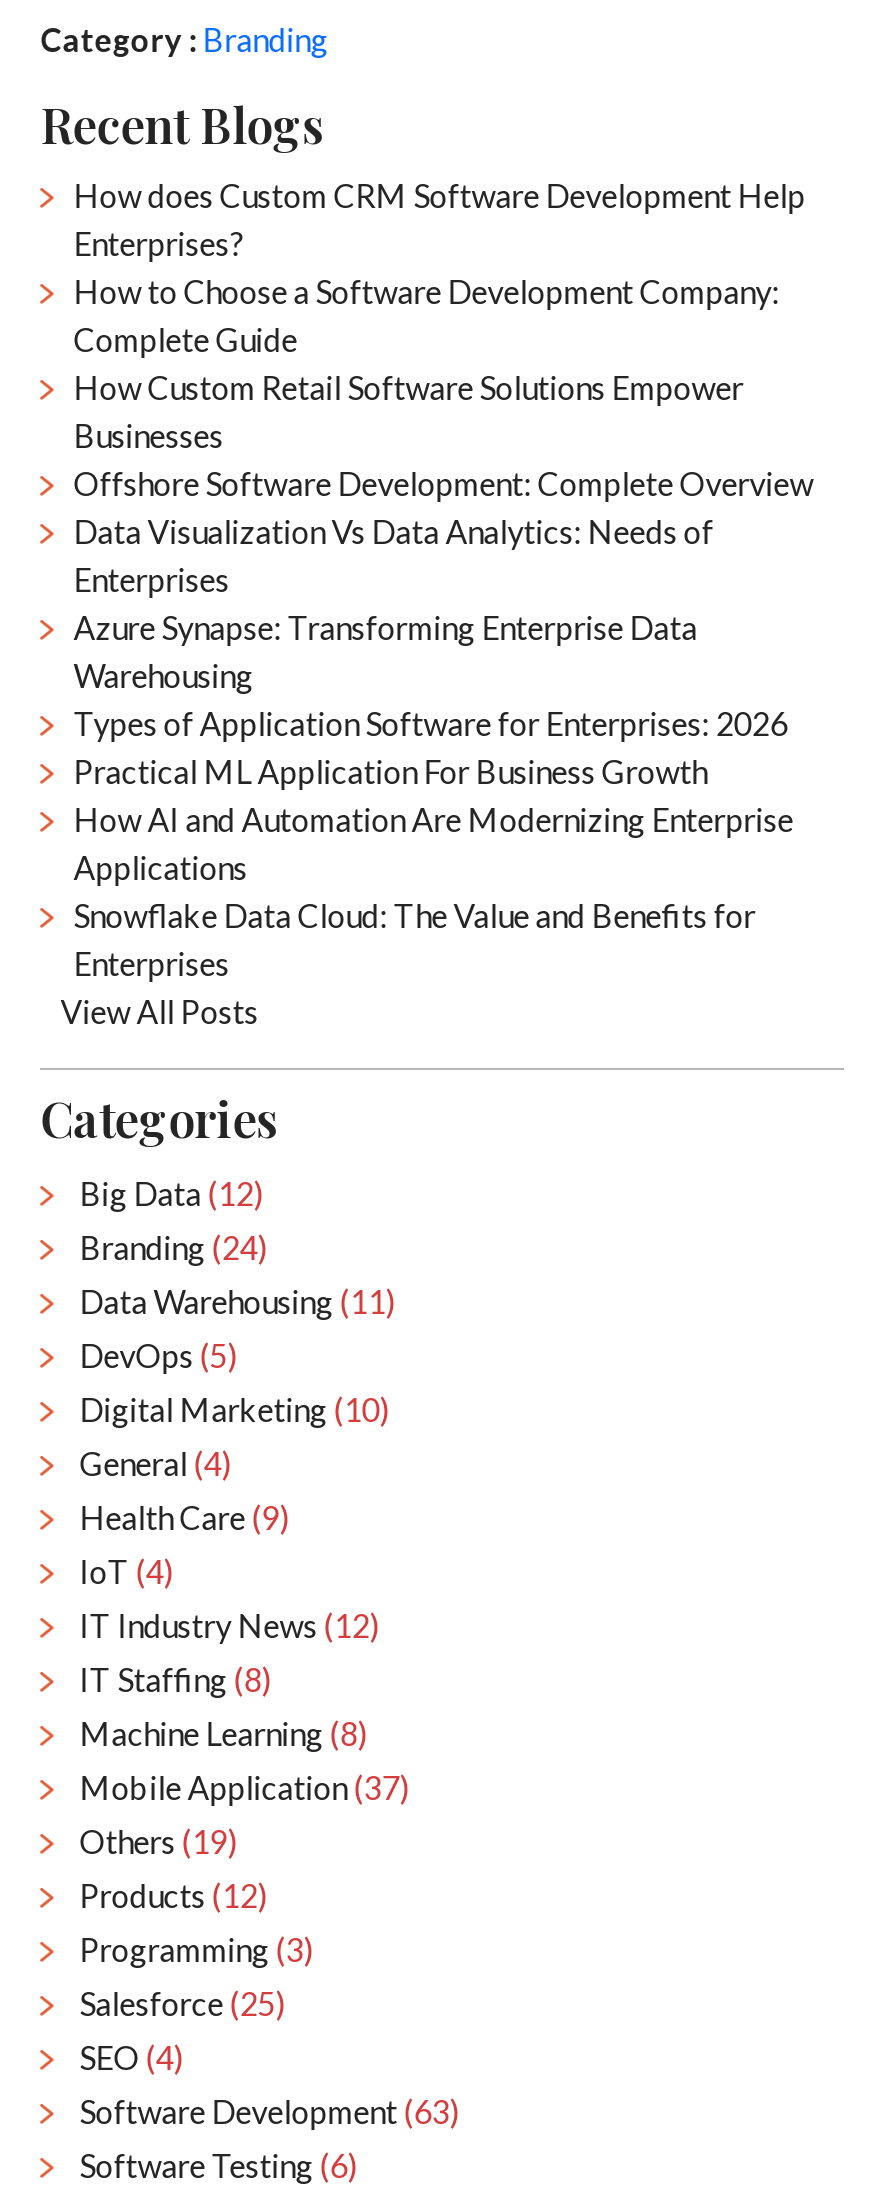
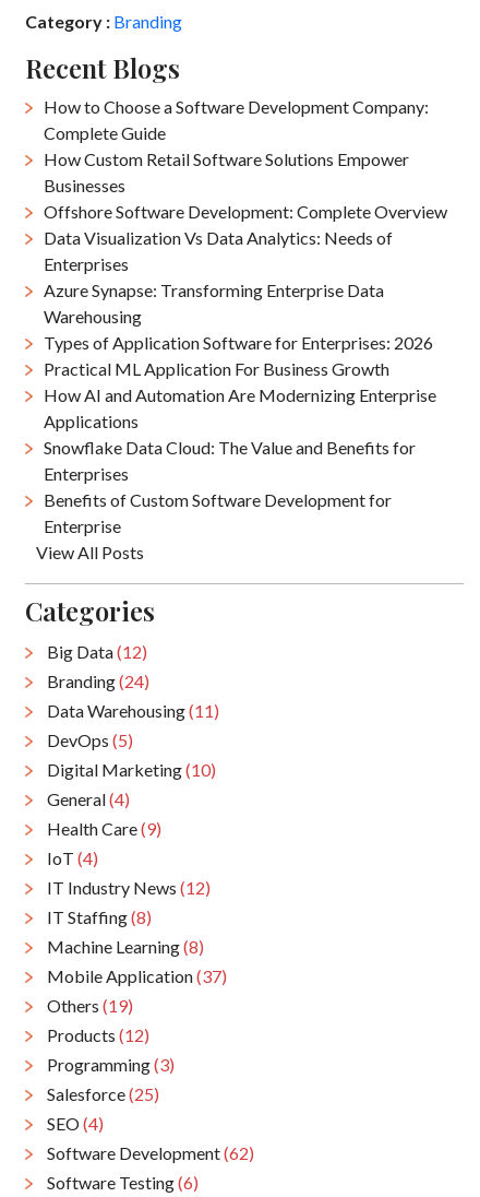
- How does Custom CRM Software Development Help
- Enterprises?

moved up: How to Choose a Software Development Company: | Complete Guide | How Custom Retail Software Solutions Empower | ... | Snowflake Data Cloud: The Value and Benefits for | Enterprises

+ Benefits of Custom Software Development for
+ Enterprise

- Software Development (63)
+ Software Development (62)
